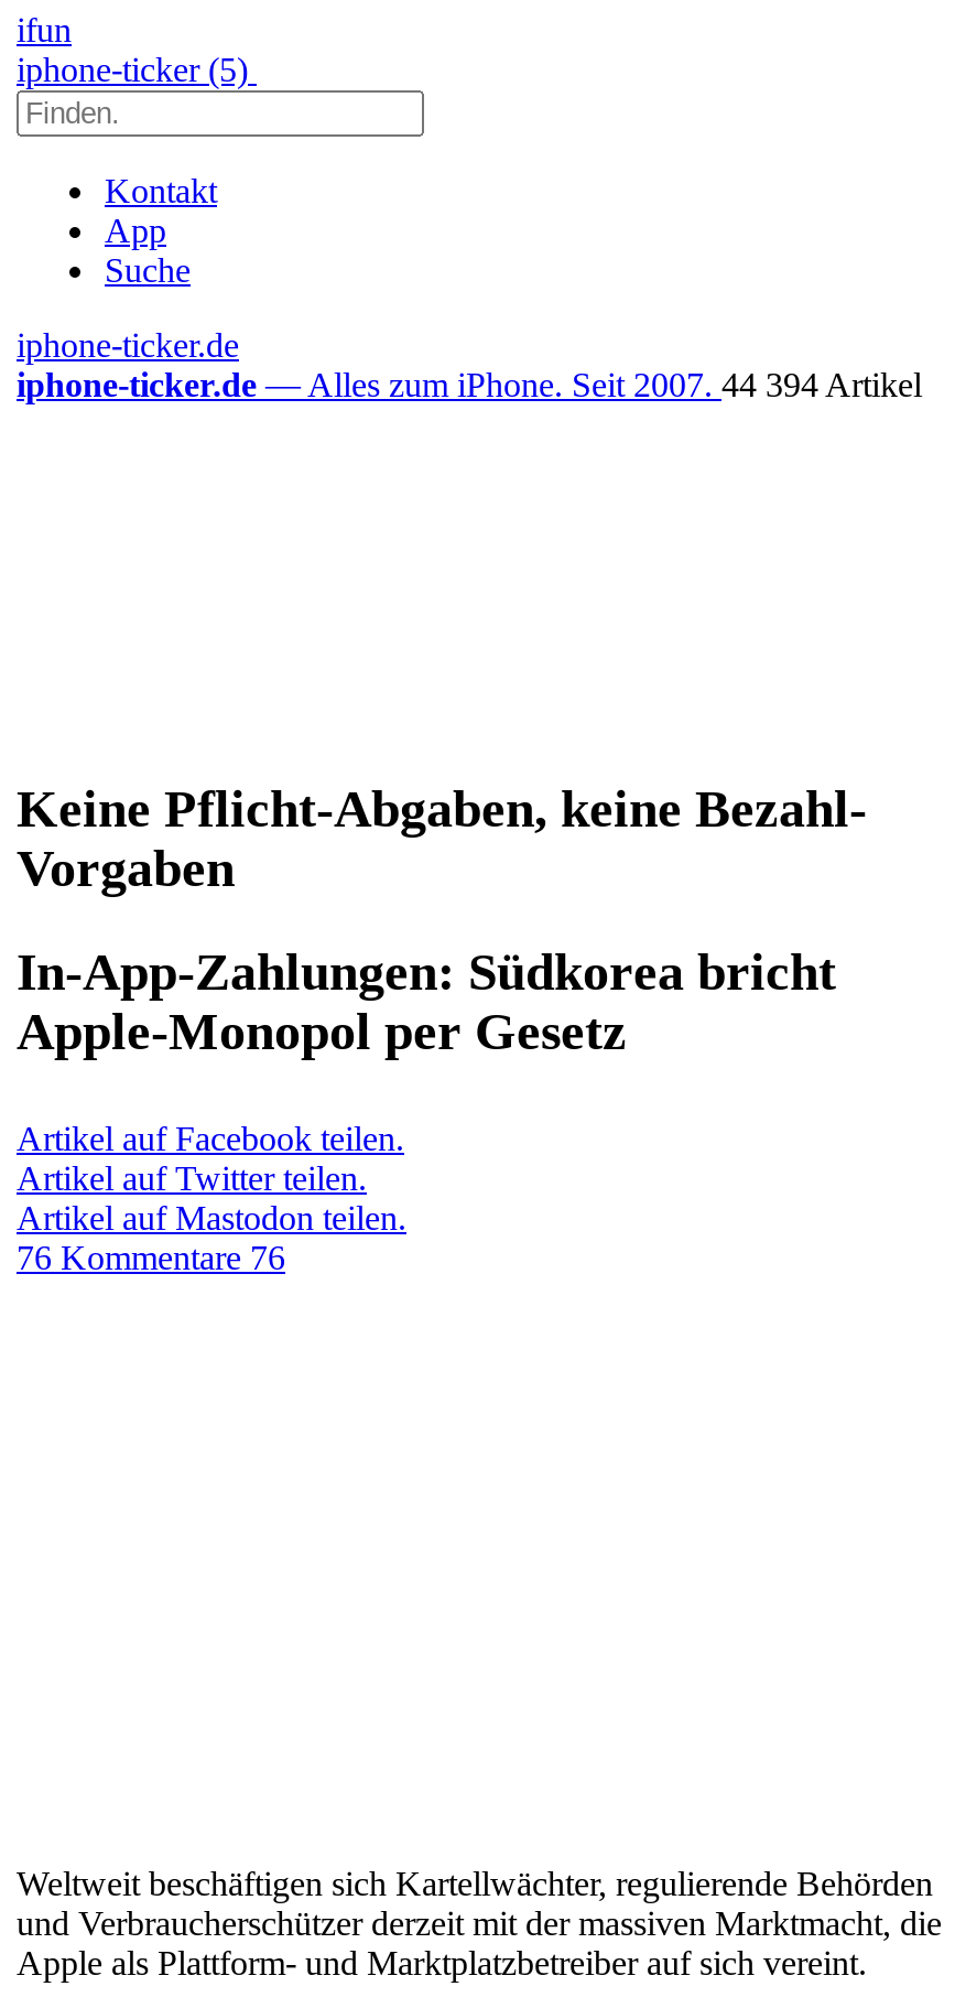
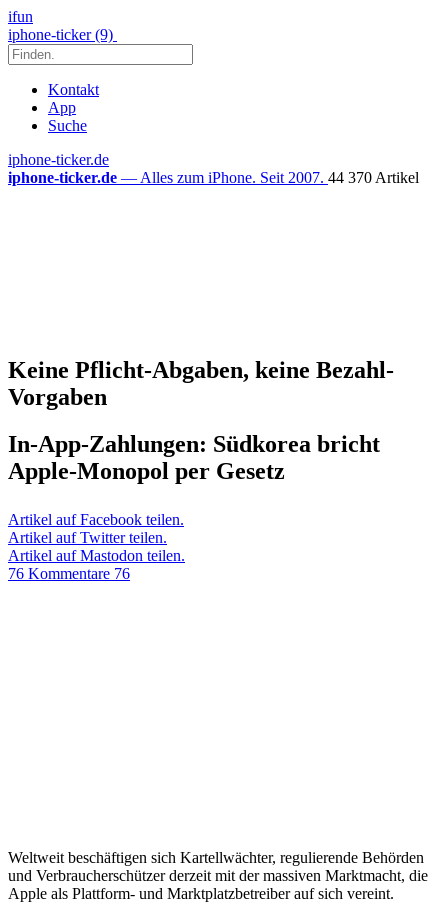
- iphone-ticker (5)
+ iphone-ticker (9)

- iphone-ticker.de — Alles zum iPhone. Seit 2007. 44 394 Artikel
+ iphone-ticker.de — Alles zum iPhone. Seit 2007. 44 370 Artikel
